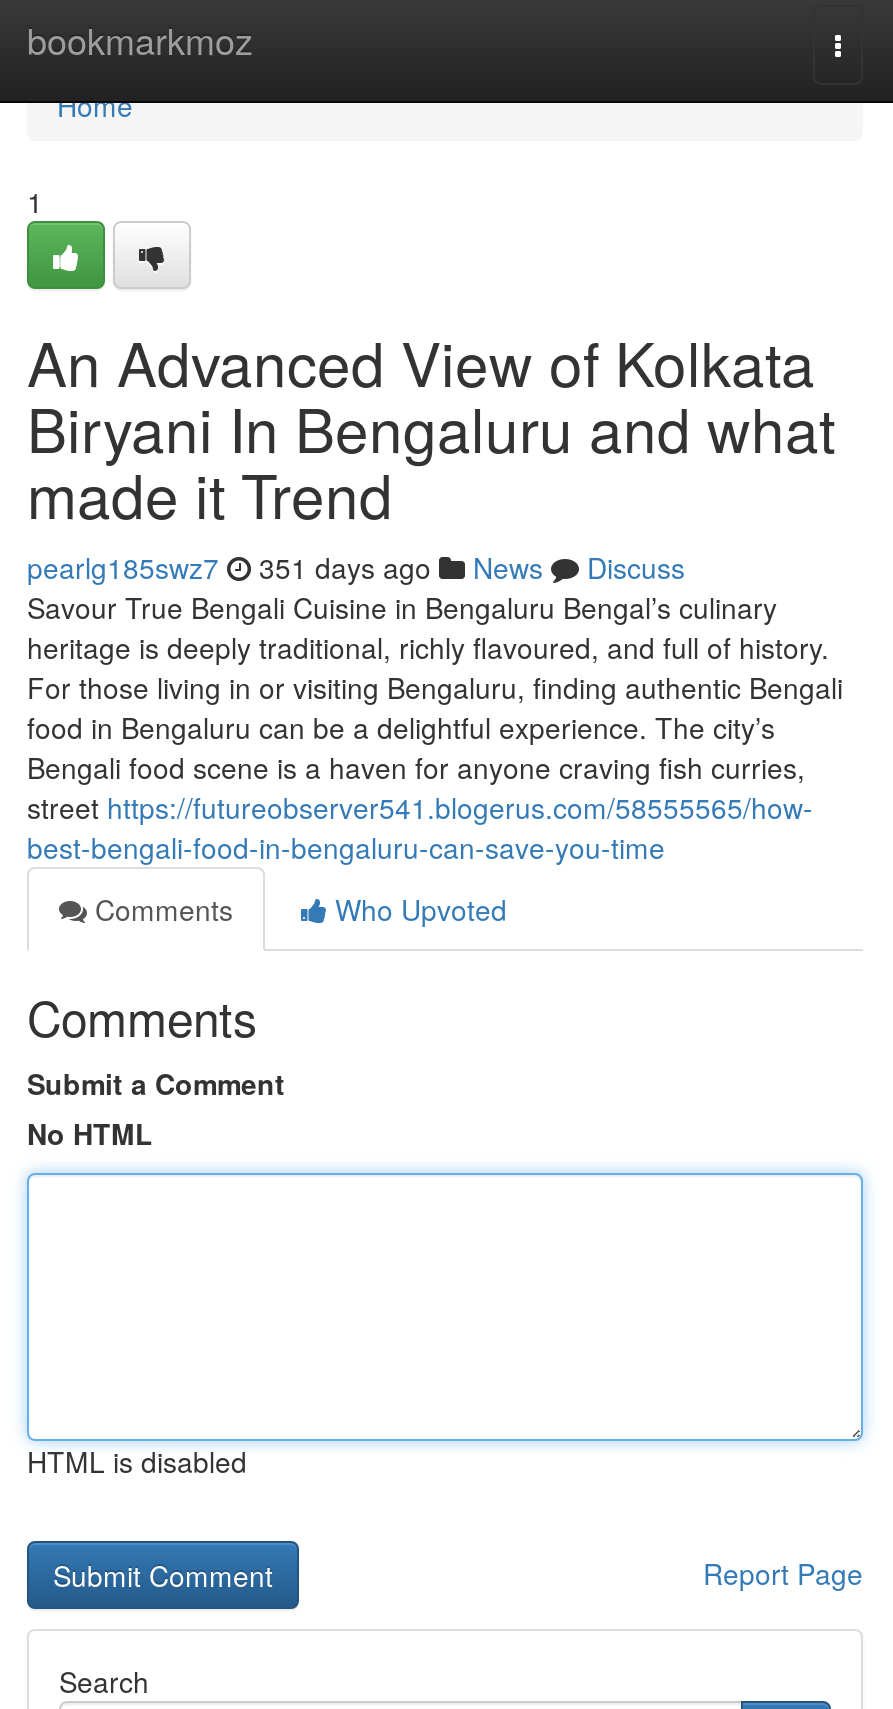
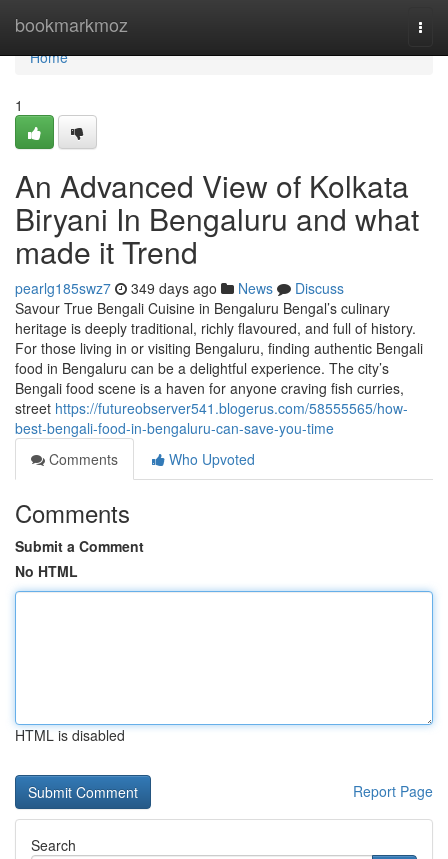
- pearlg185swz7 351 days ago News Discuss
+ pearlg185swz7 349 days ago News Discuss
